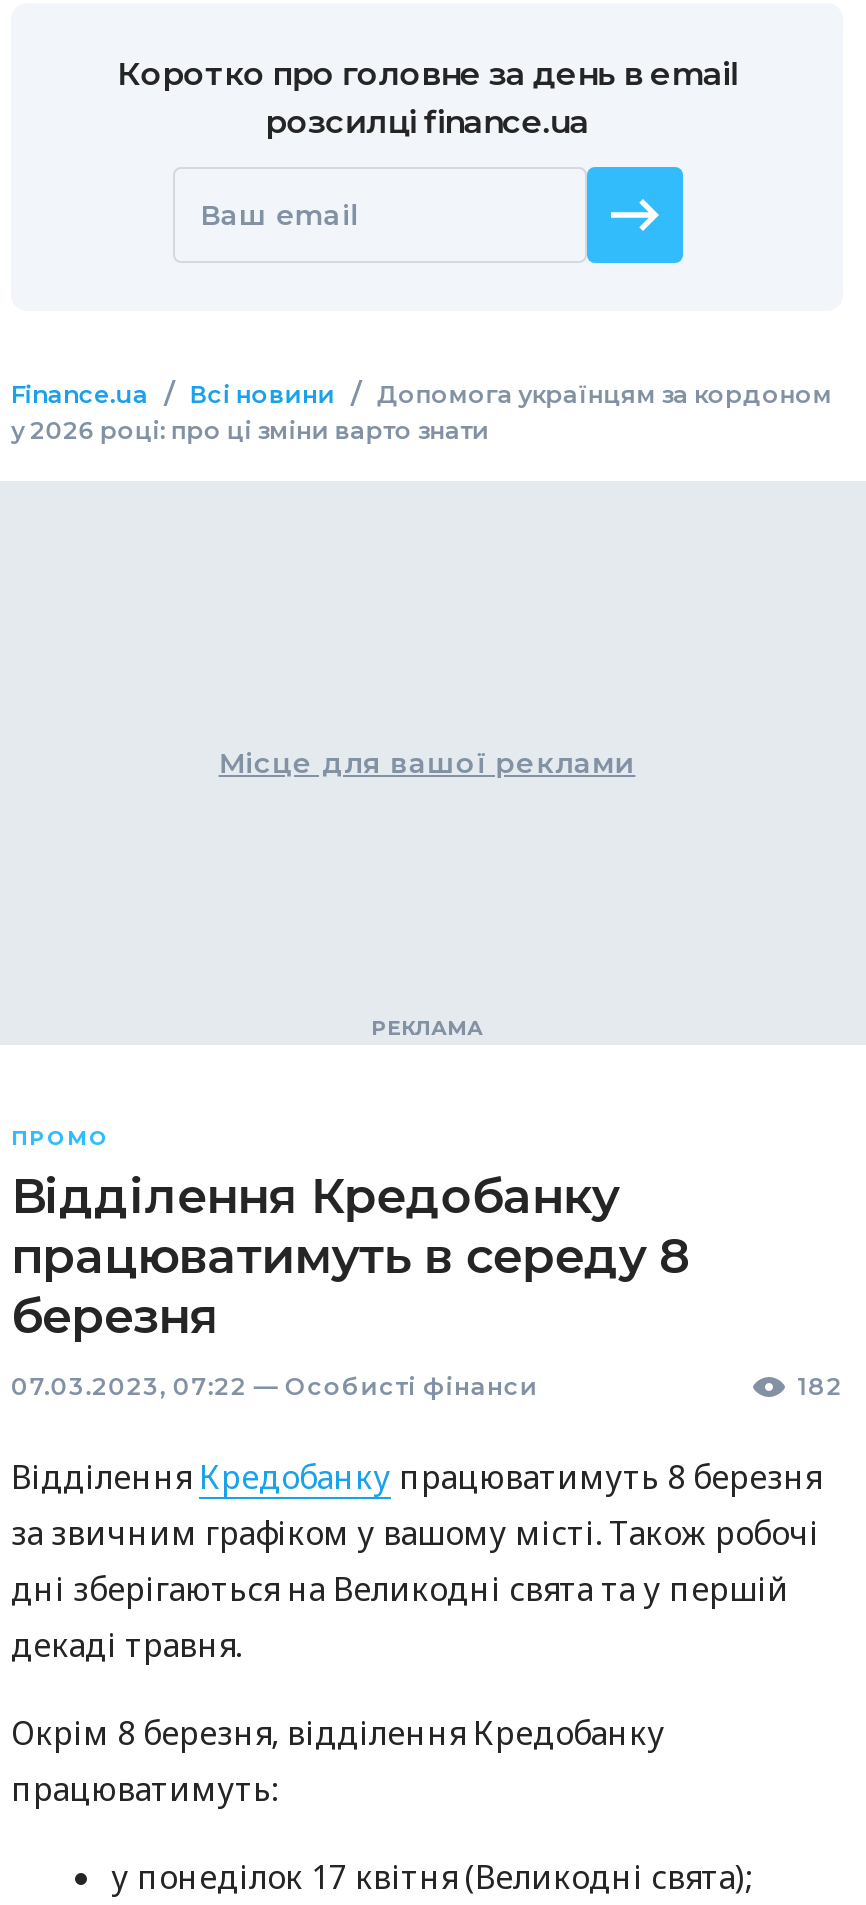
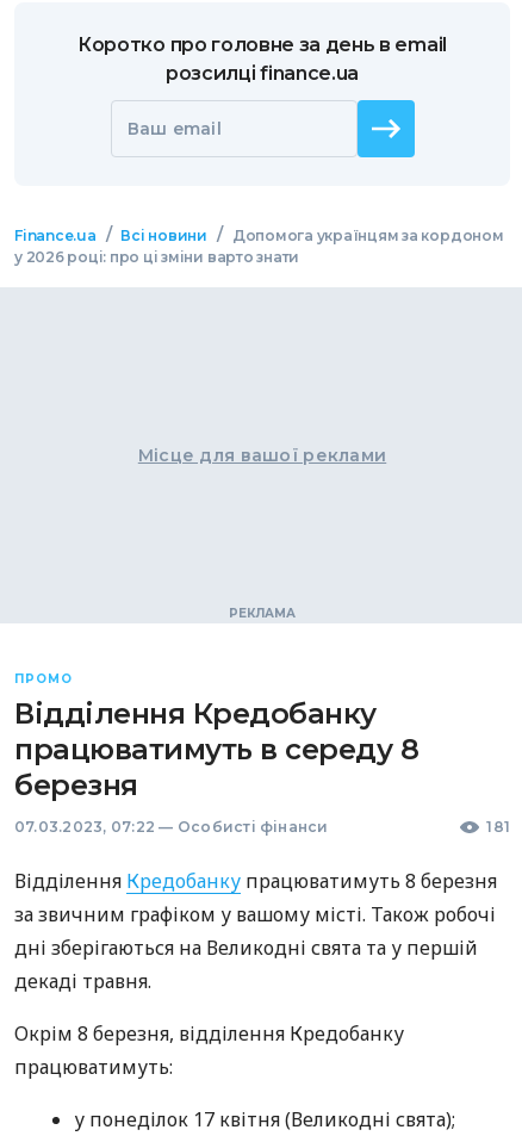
- 182
+ 181
